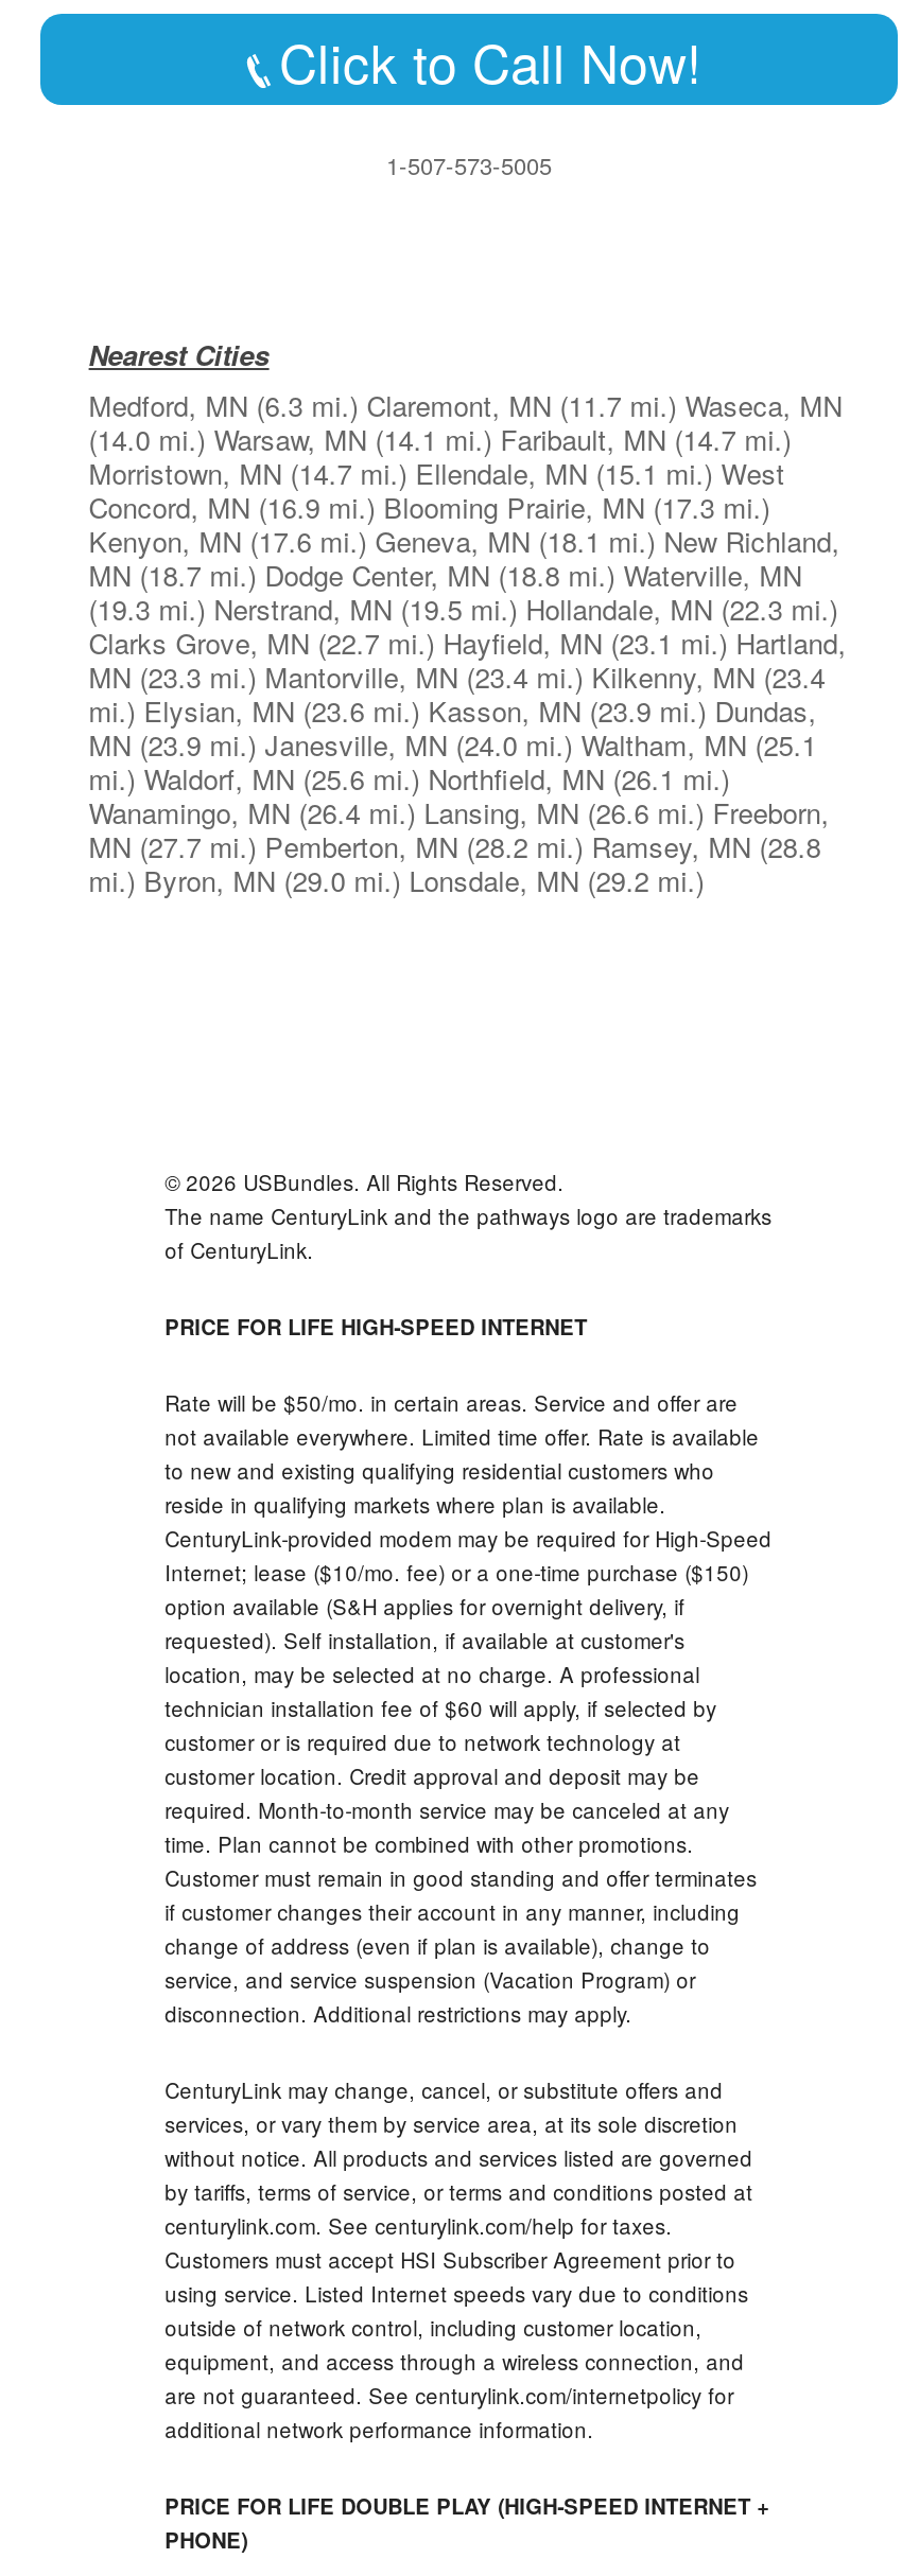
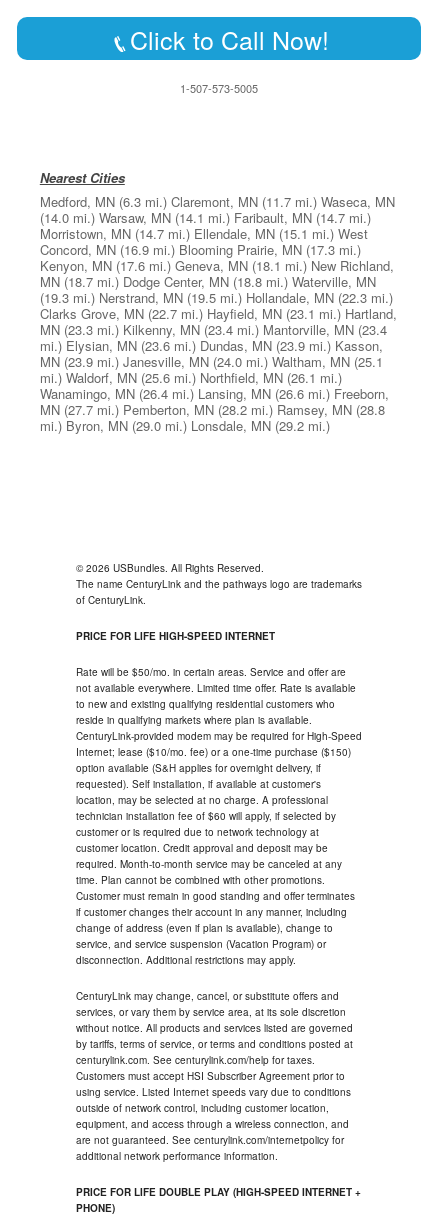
- MN (23.3 mi.) Mantorville, MN (23.4 mi.) Kilkenny, MN (23.4
+ MN (23.3 mi.) Kilkenny, MN (23.4 mi.) Mantorville, MN (23.4

- mi.) Elysian, MN (23.6 mi.) Kasson, MN (23.9 mi.) Dundas,
+ mi.) Elysian, MN (23.6 mi.) Dundas, MN (23.9 mi.) Kasson,
